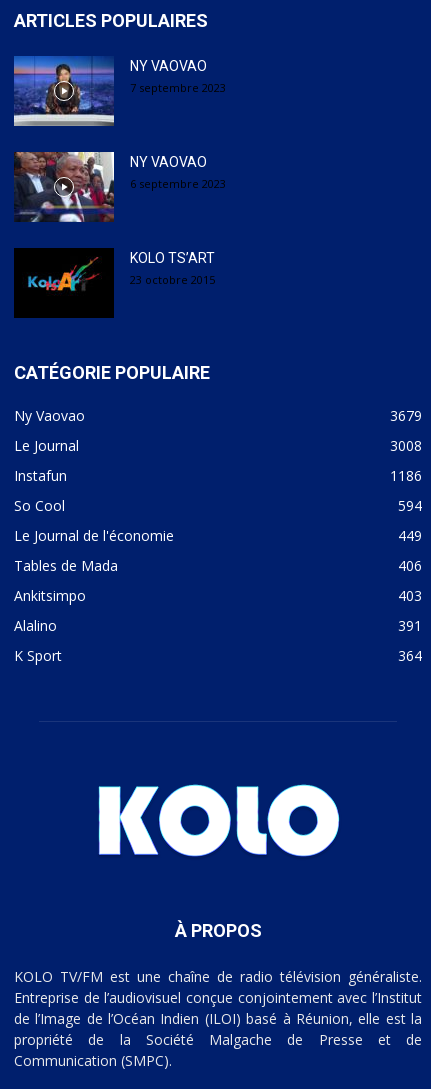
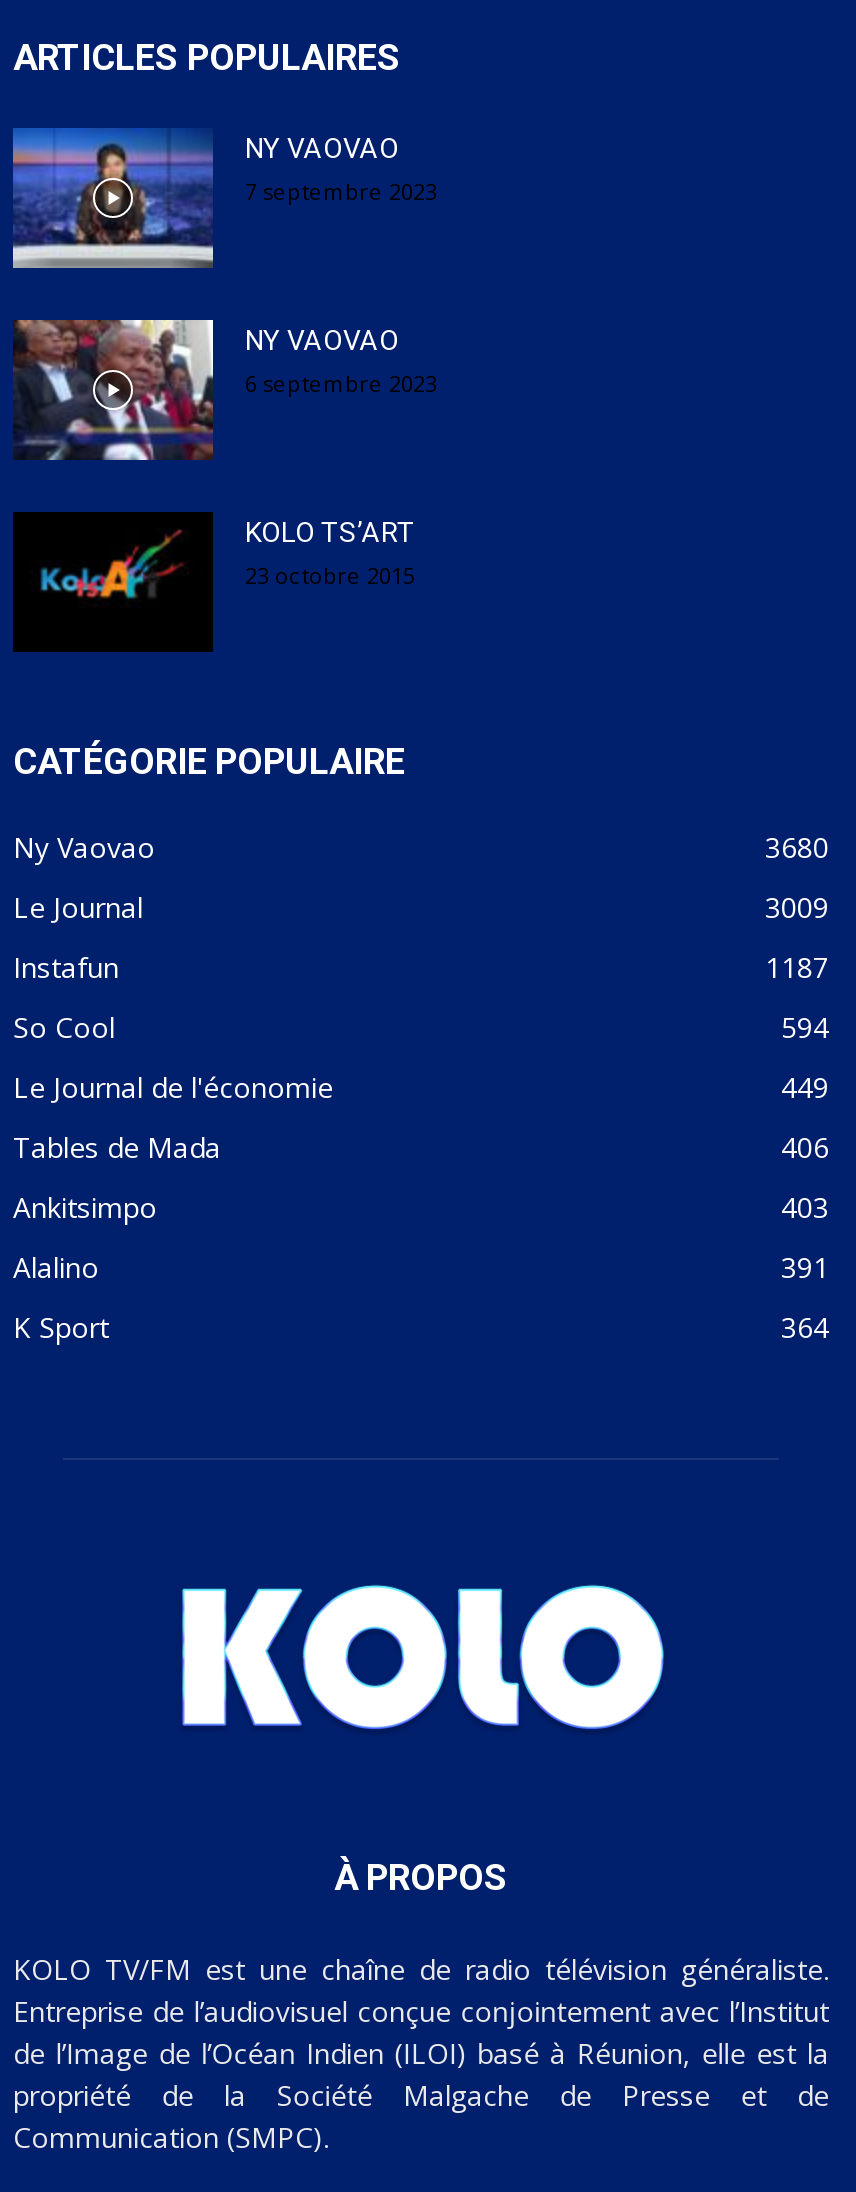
- 3679
+ 3680

- 3008
+ 3009

- 1186
+ 1187
